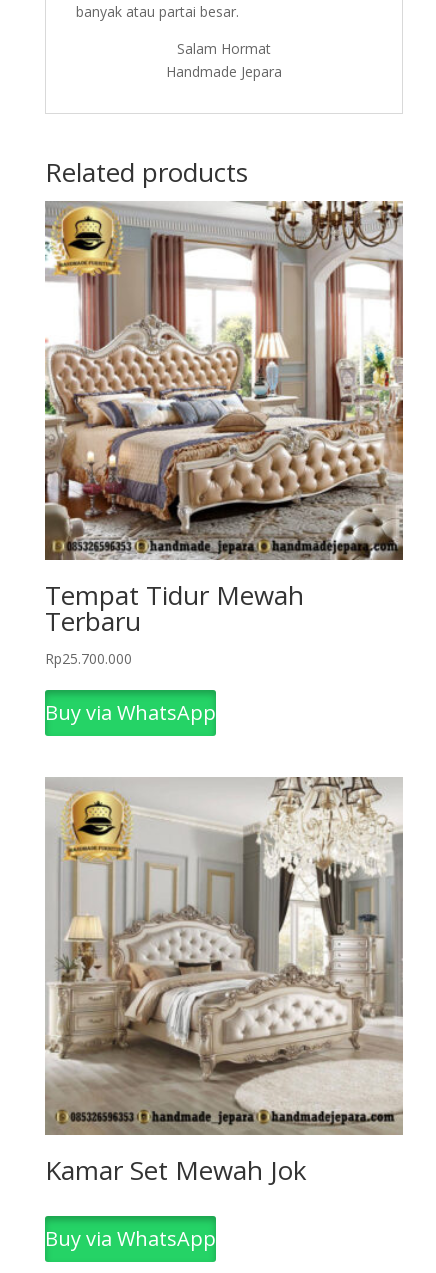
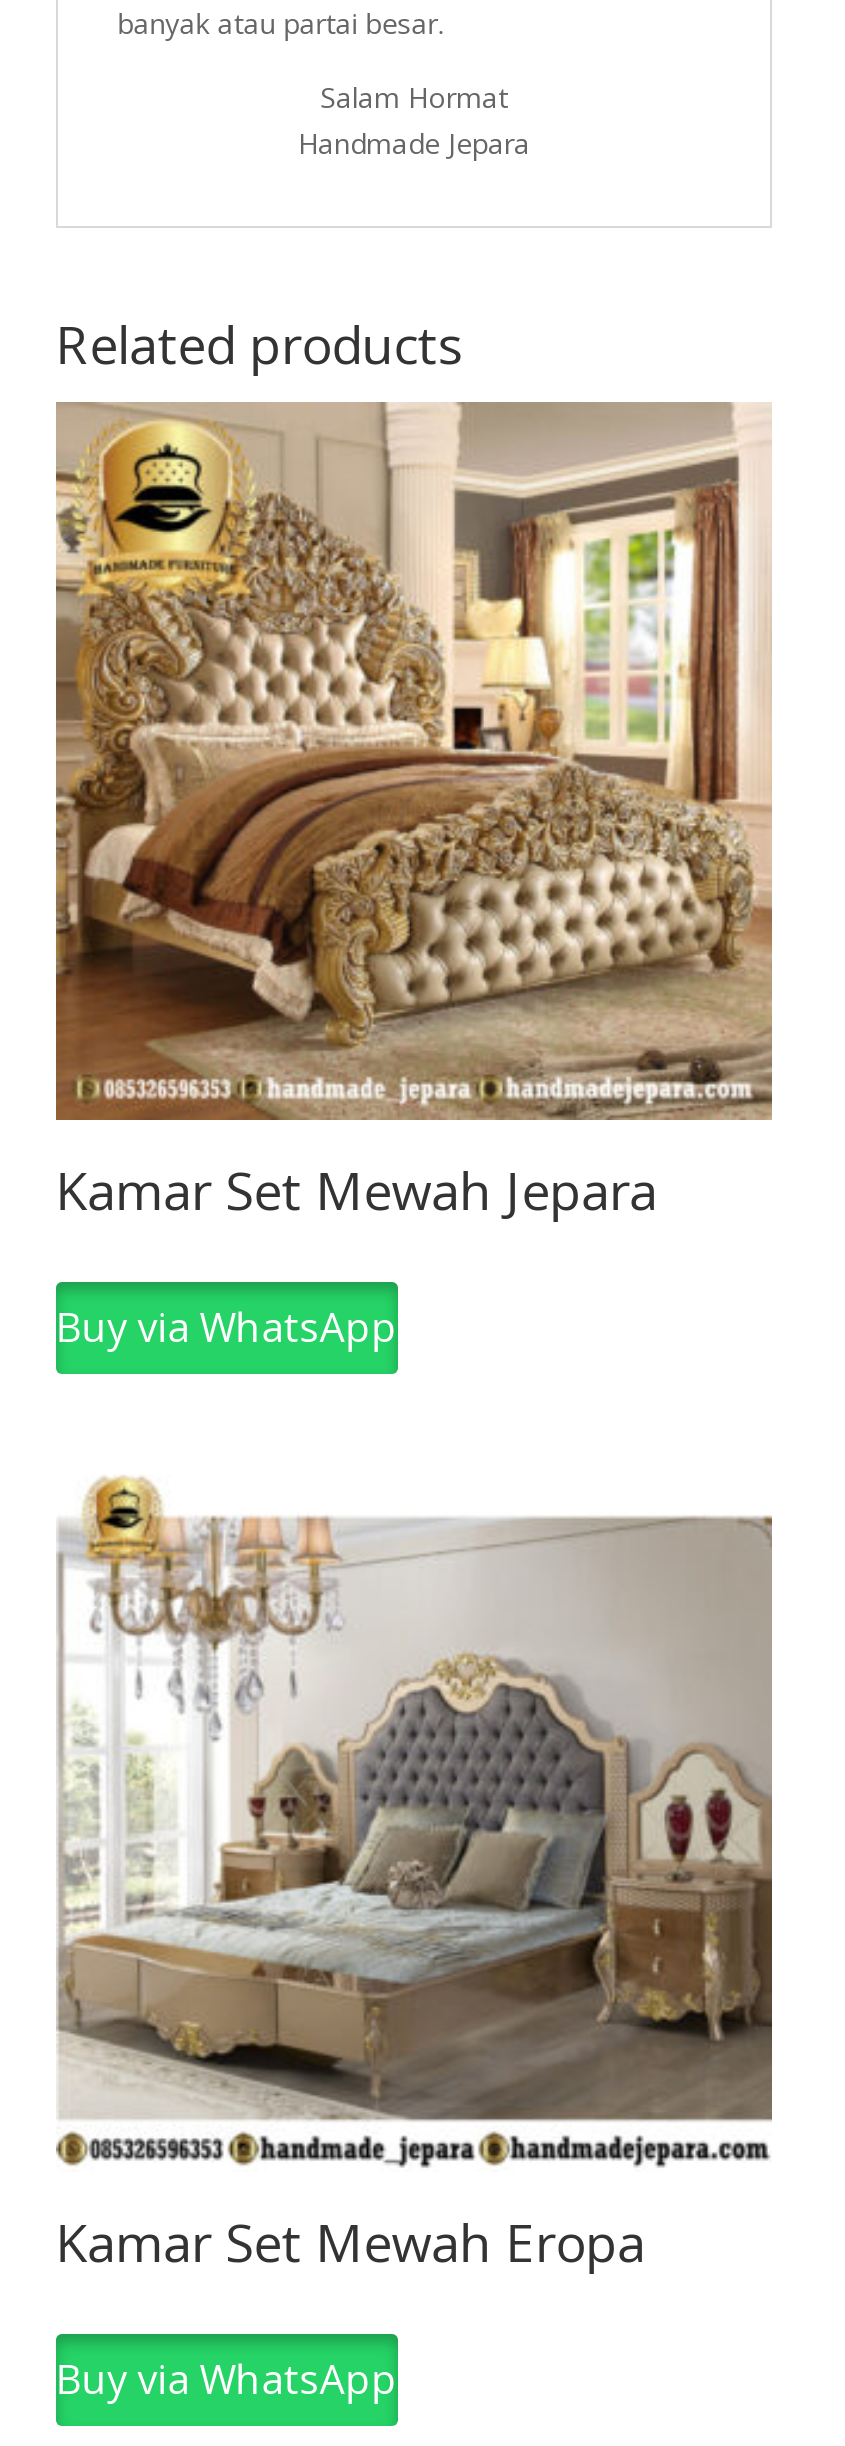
- [image]
- Tempat Tidur Mewah
- Terbaru
- Rp25.700.000
+ [image]
+ Kamar Set Mewah Jepara

- [image]
- Kamar Set Mewah Jok
+ [image]
+ Kamar Set Mewah Eropa
